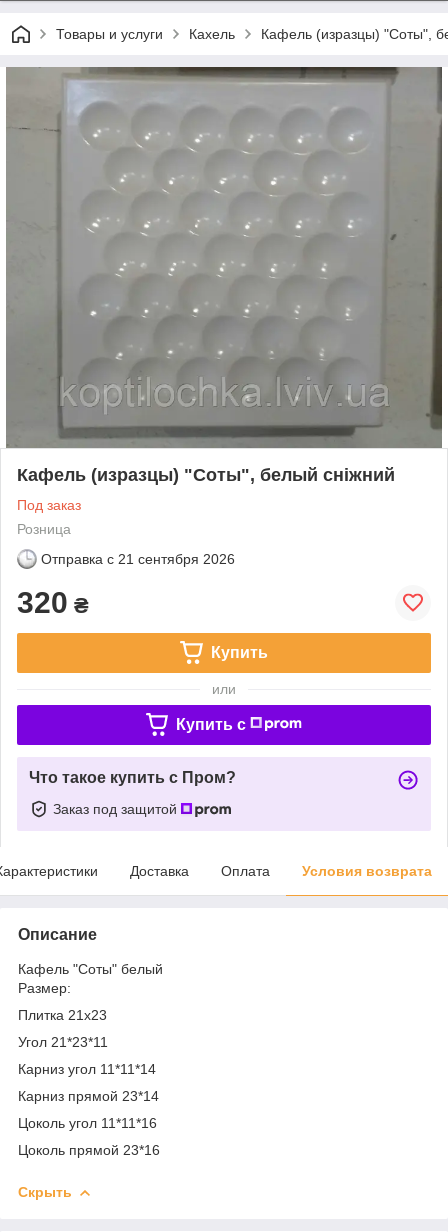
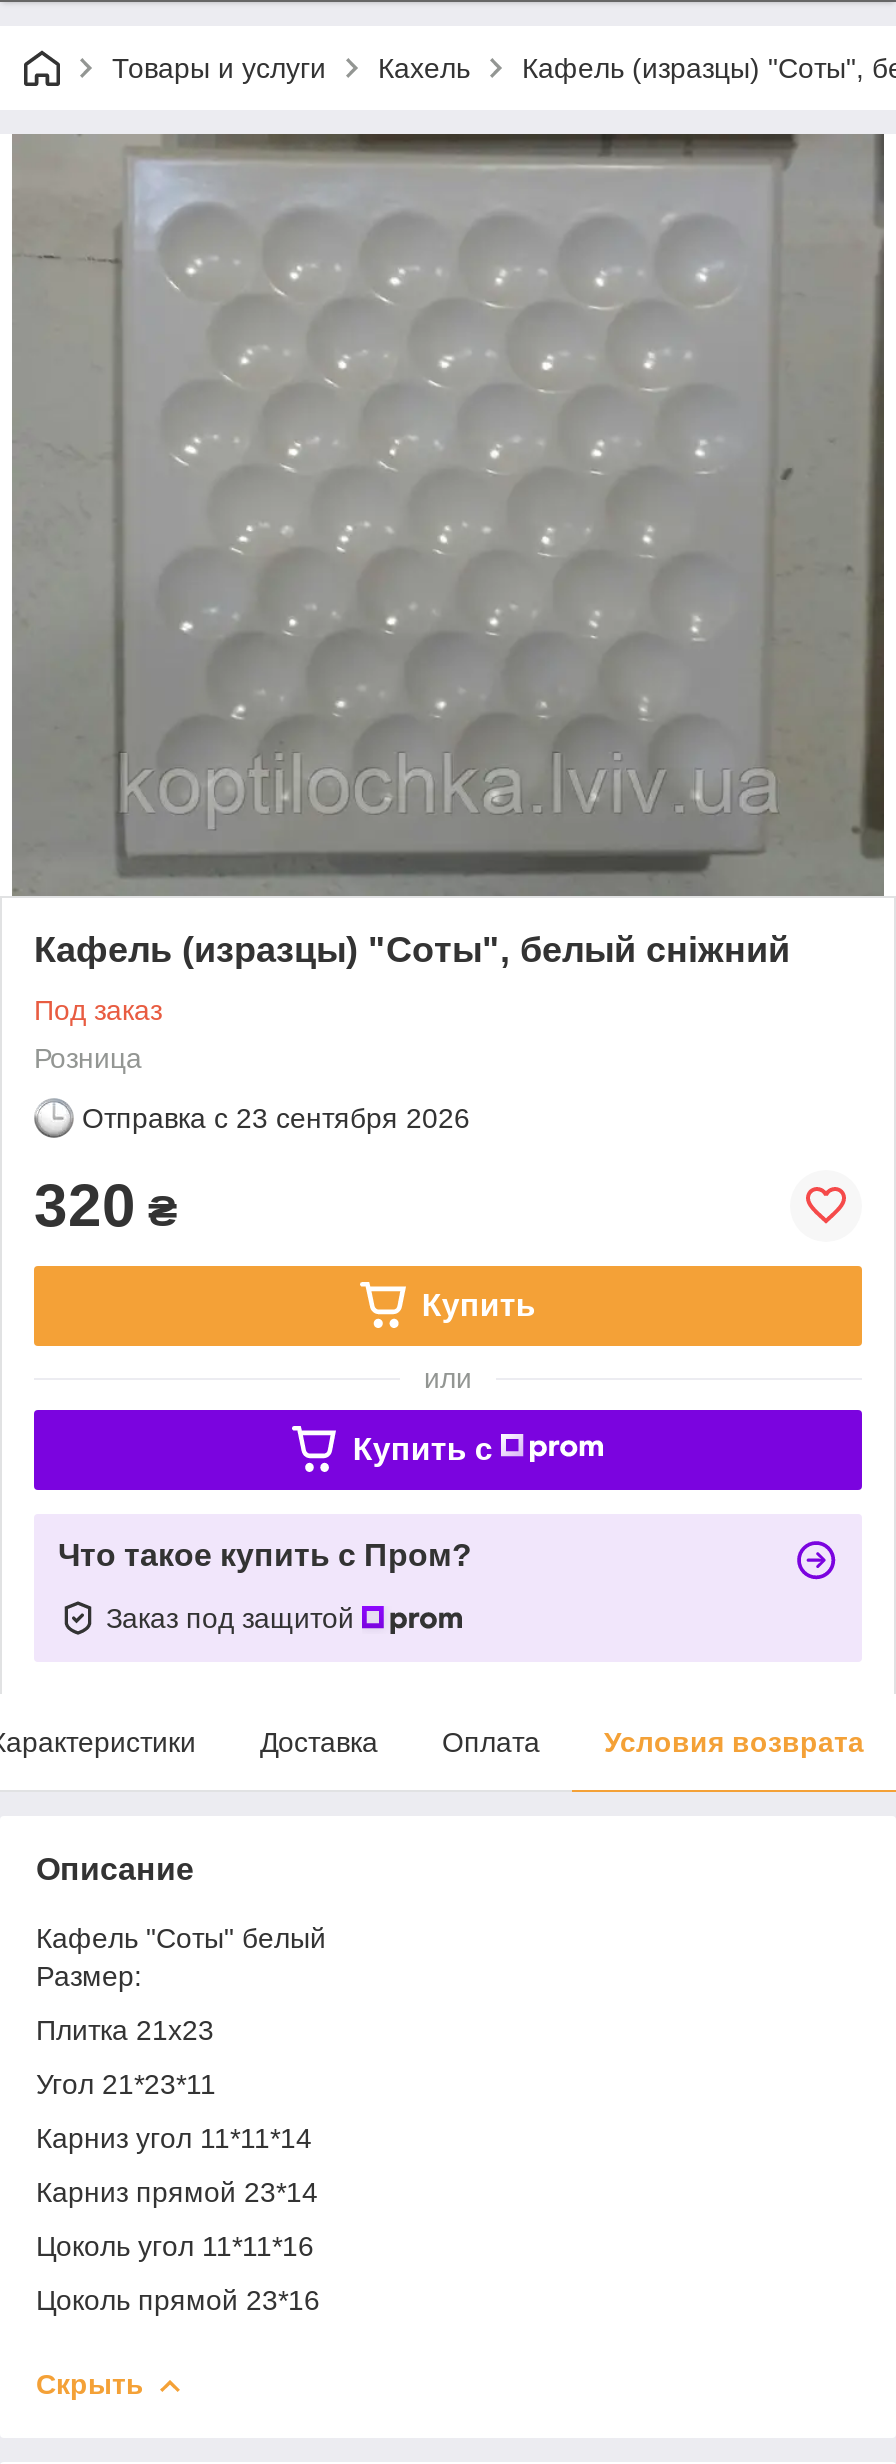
- Отправка с 21 сентября 2026
+ Отправка с 23 сентября 2026
